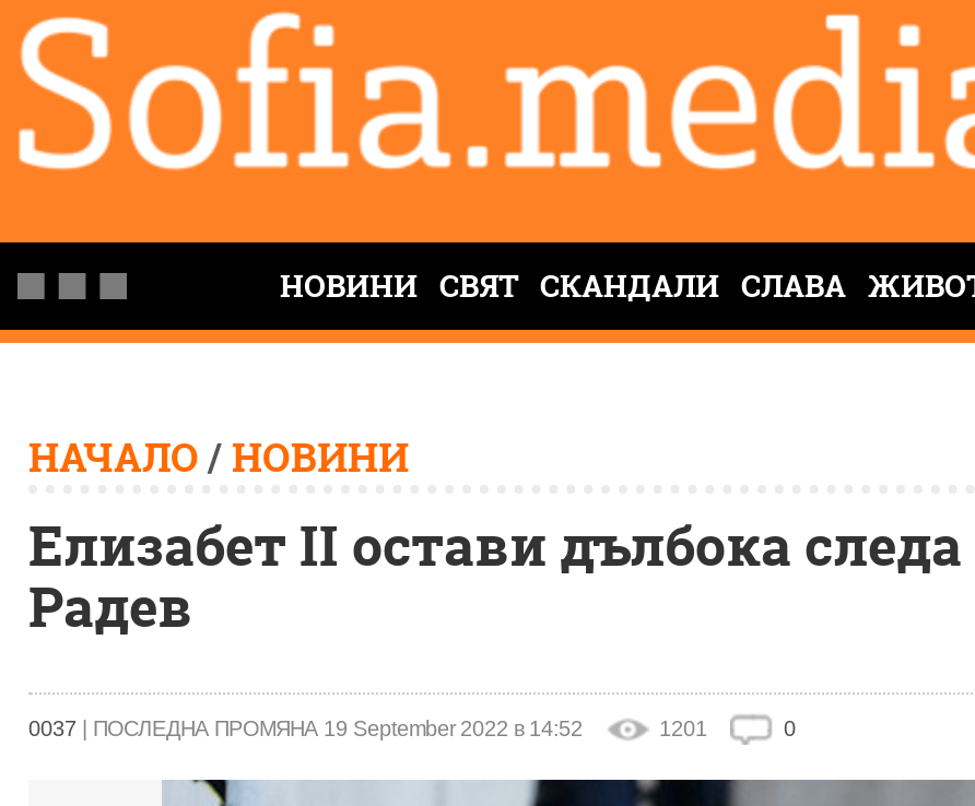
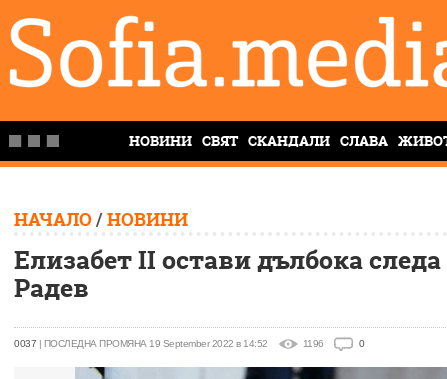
- 1201
+ 1196
